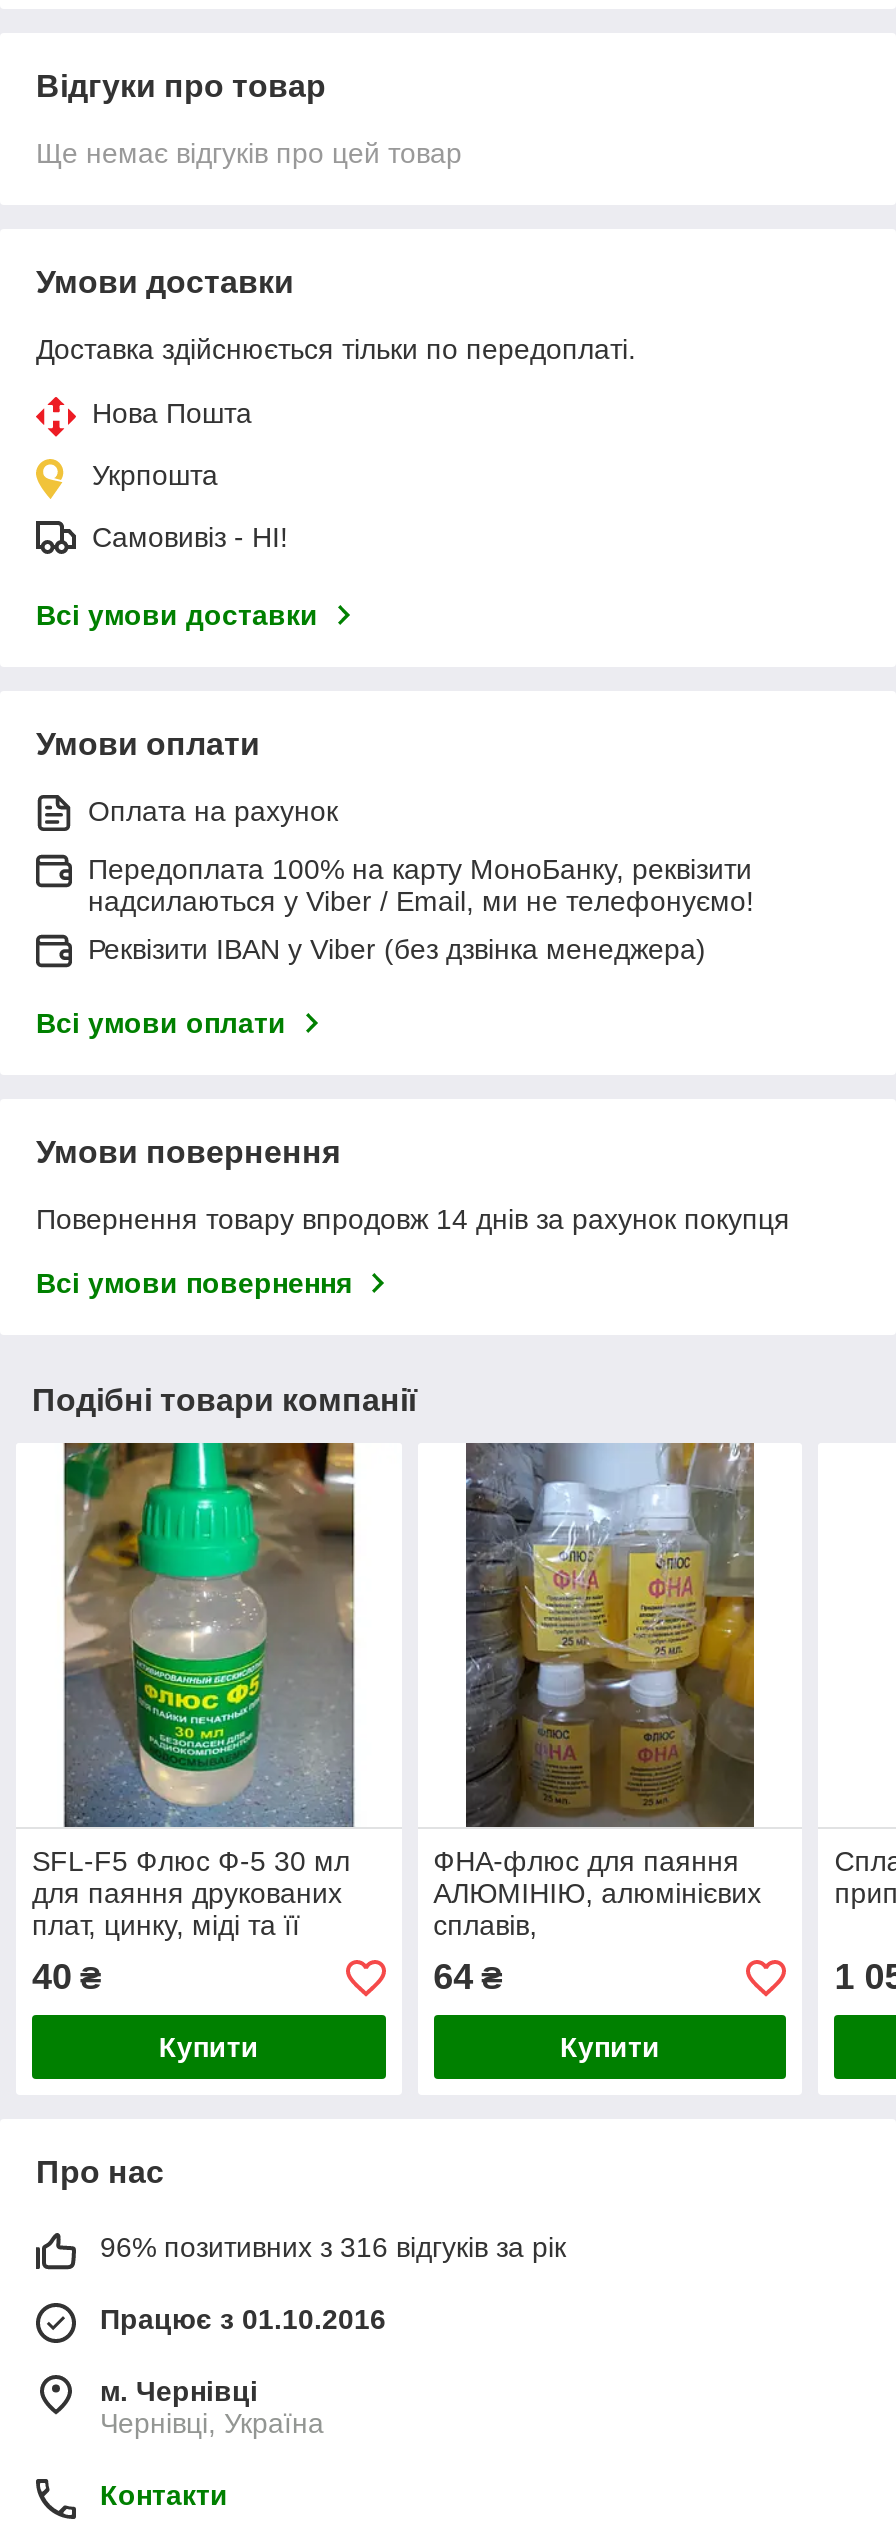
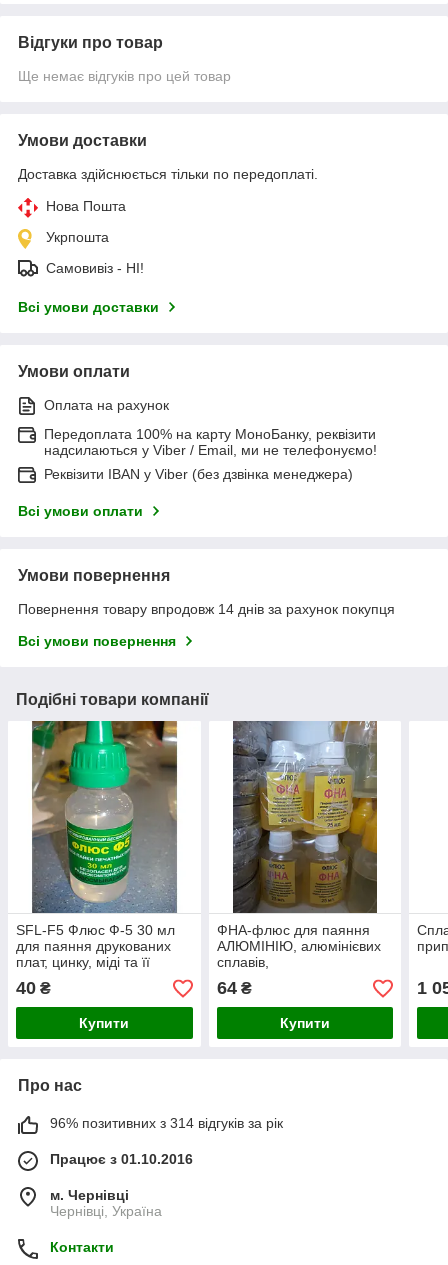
- 96% позитивних з 316 відгуків за рік
+ 96% позитивних з 314 відгуків за рік
